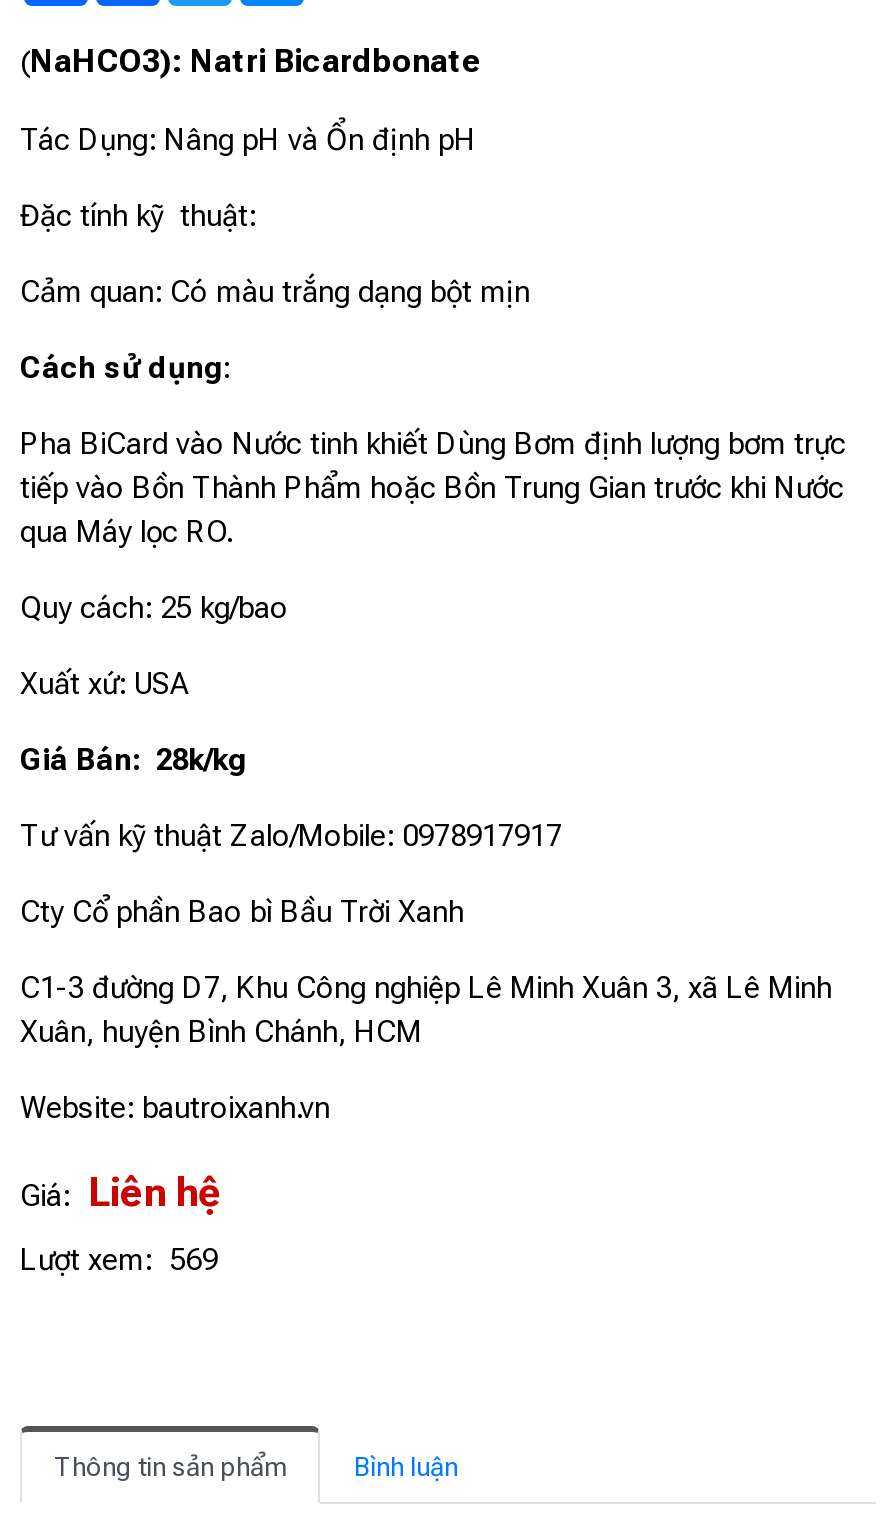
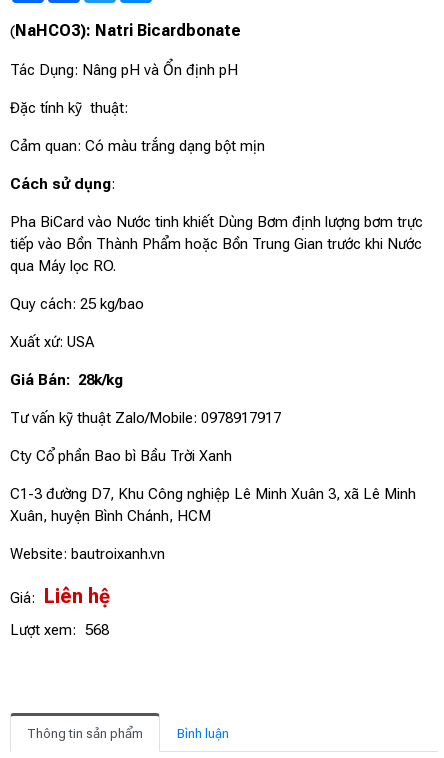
- Lượt xem: 569
+ Lượt xem: 568
